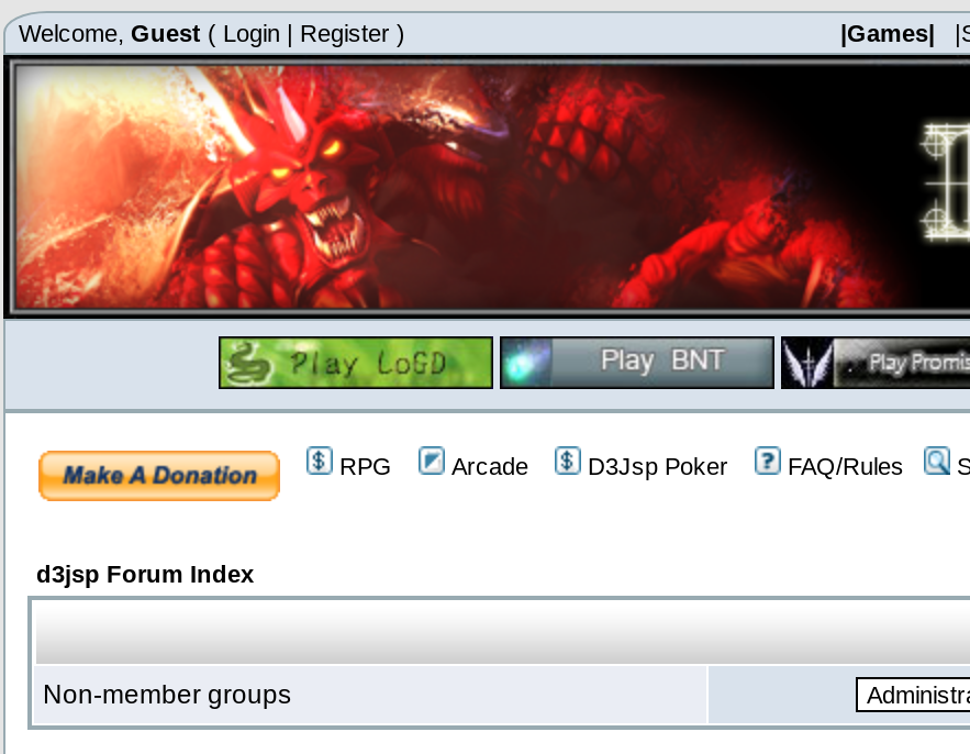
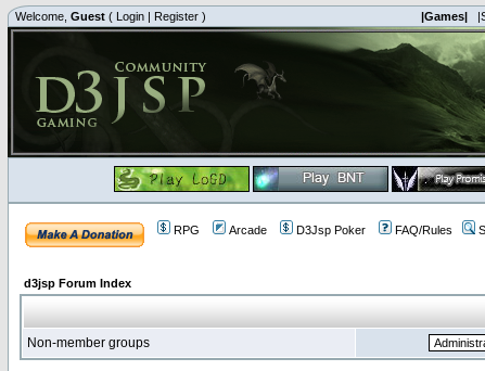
- [image]
+ [image]
